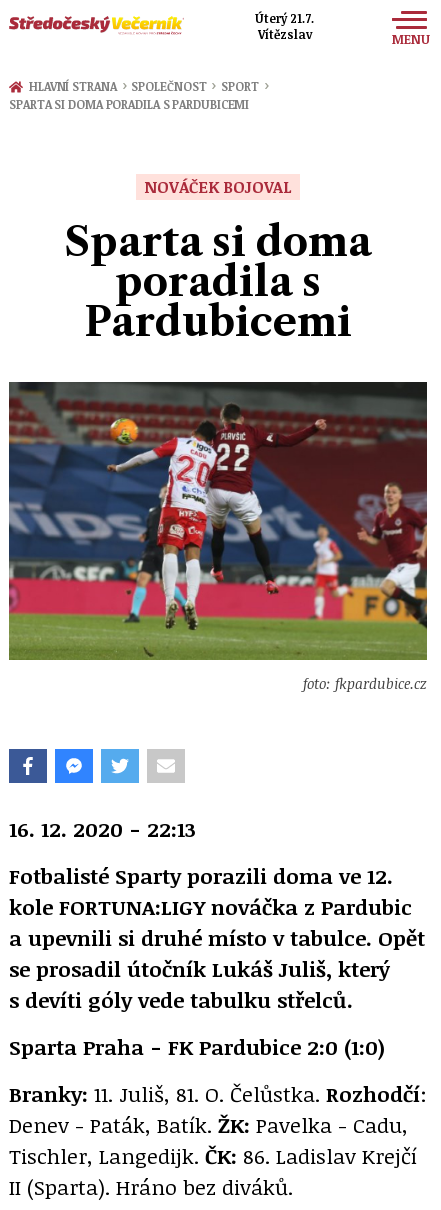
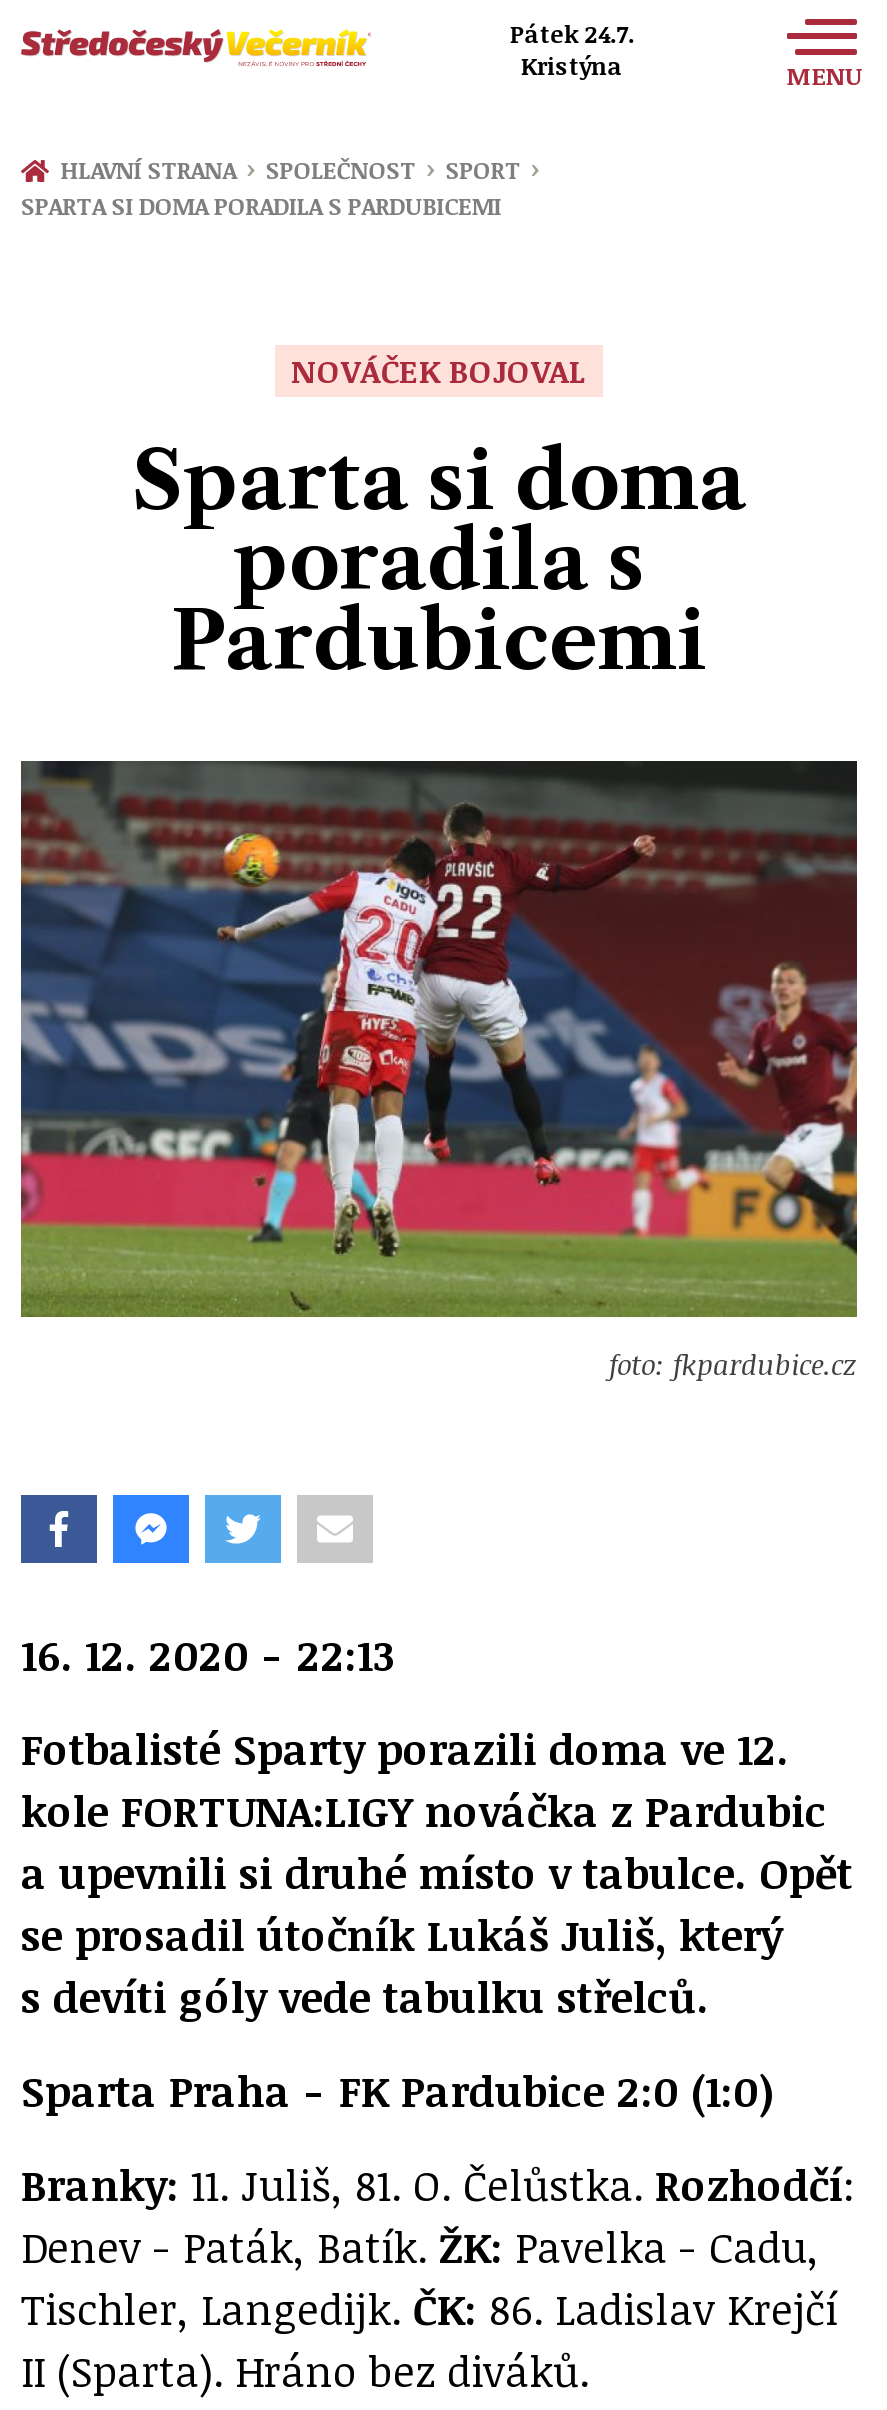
- Úterý 21.7.
- Vítězslav
+ Pátek 24.7.
+ Kristýna
